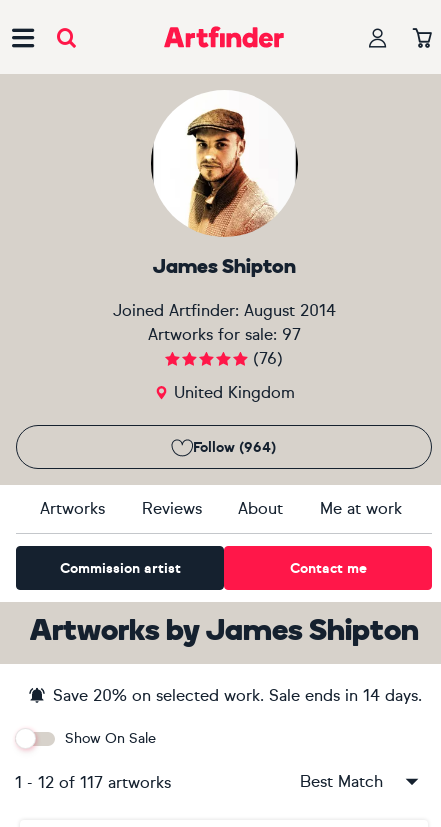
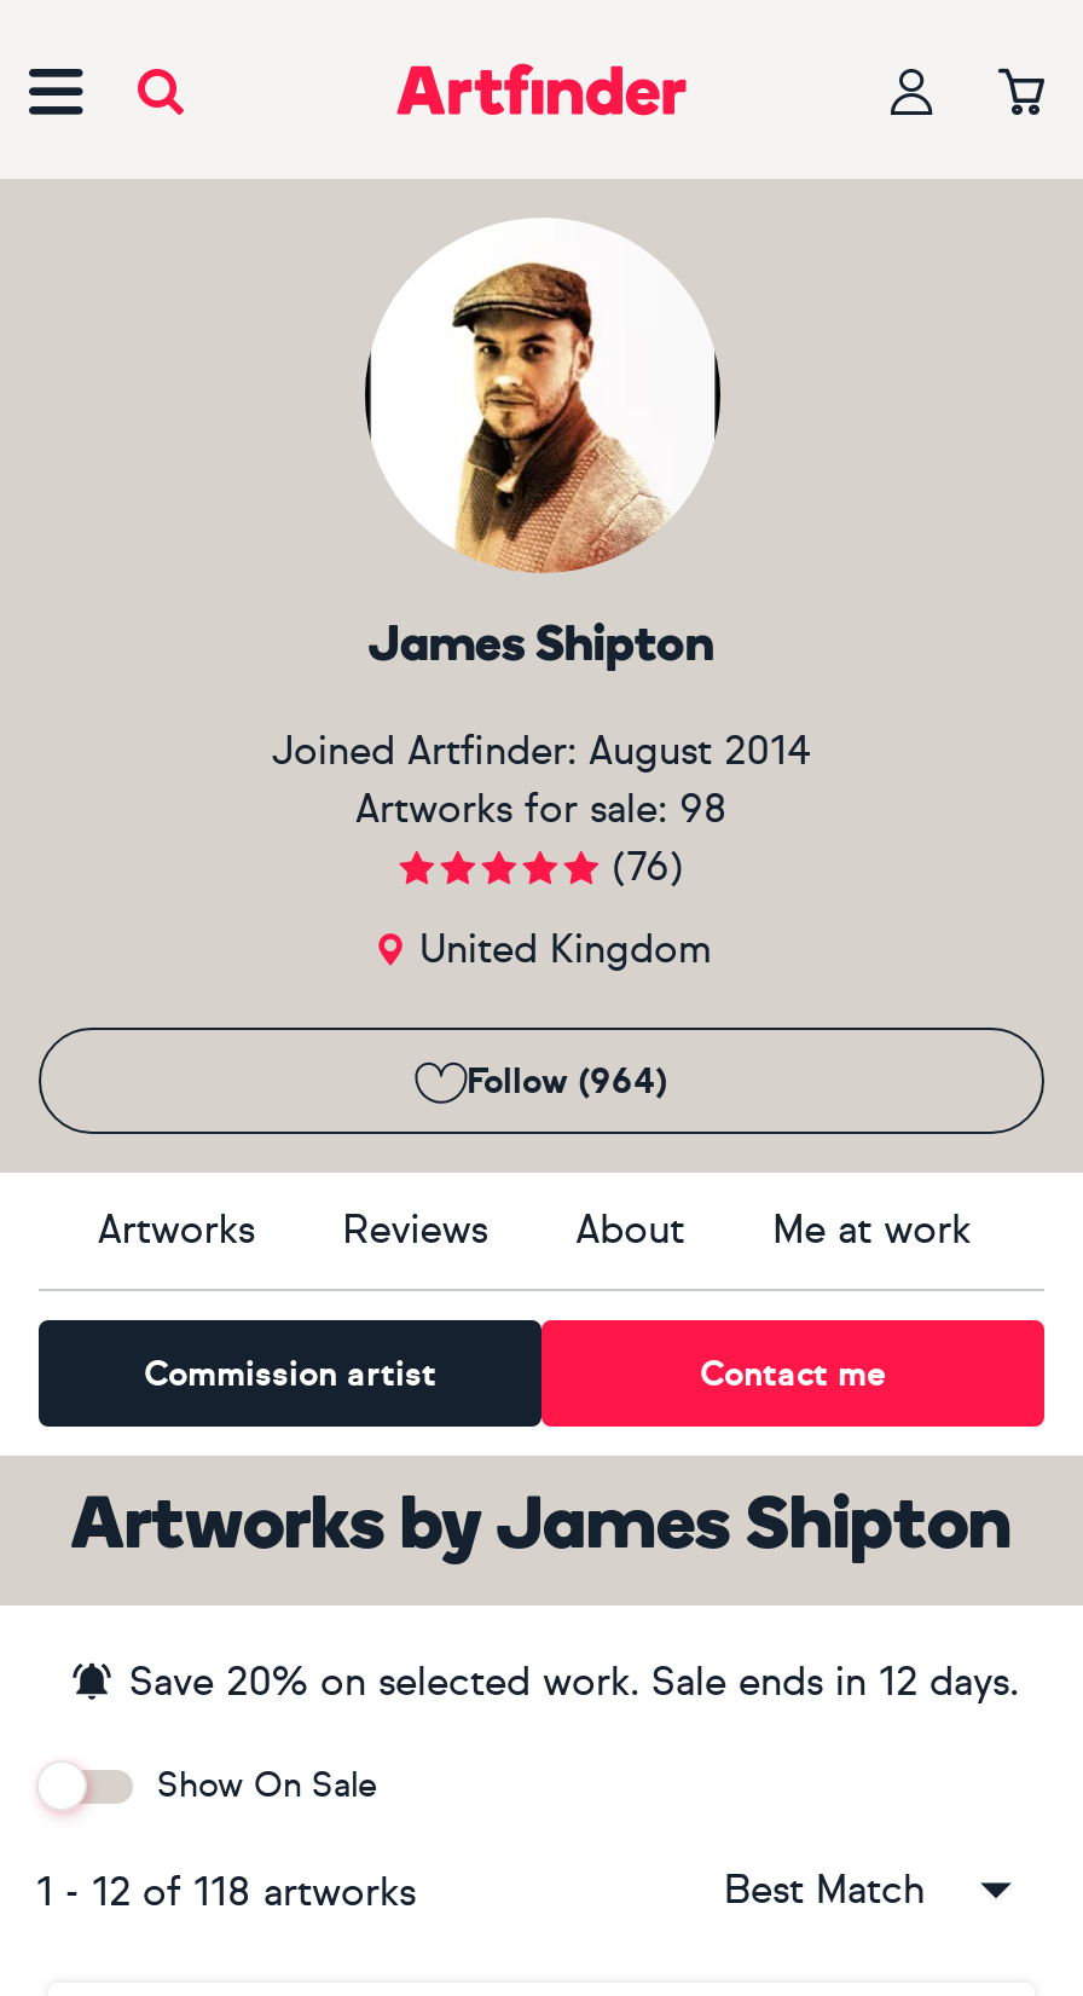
- Artworks for sale: 97
+ Artworks for sale: 98

- Save 20% on selected work. Sale ends in 14 days.
+ Save 20% on selected work. Sale ends in 12 days.

- 1 - 12 of 117 artworks
+ 1 - 12 of 118 artworks
